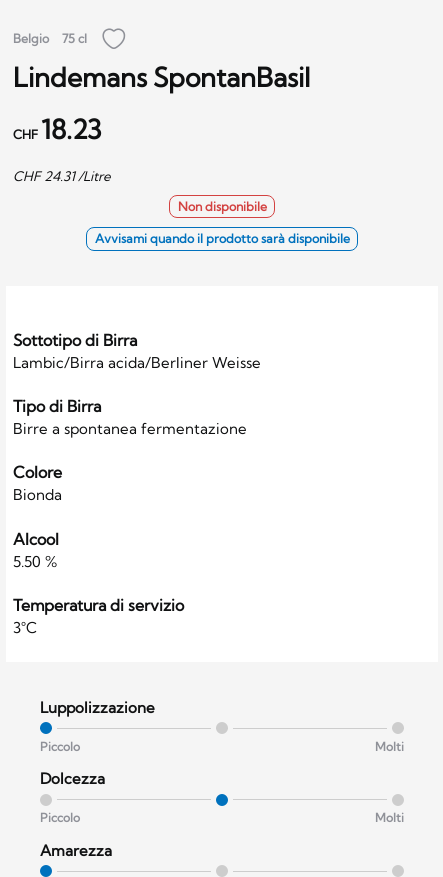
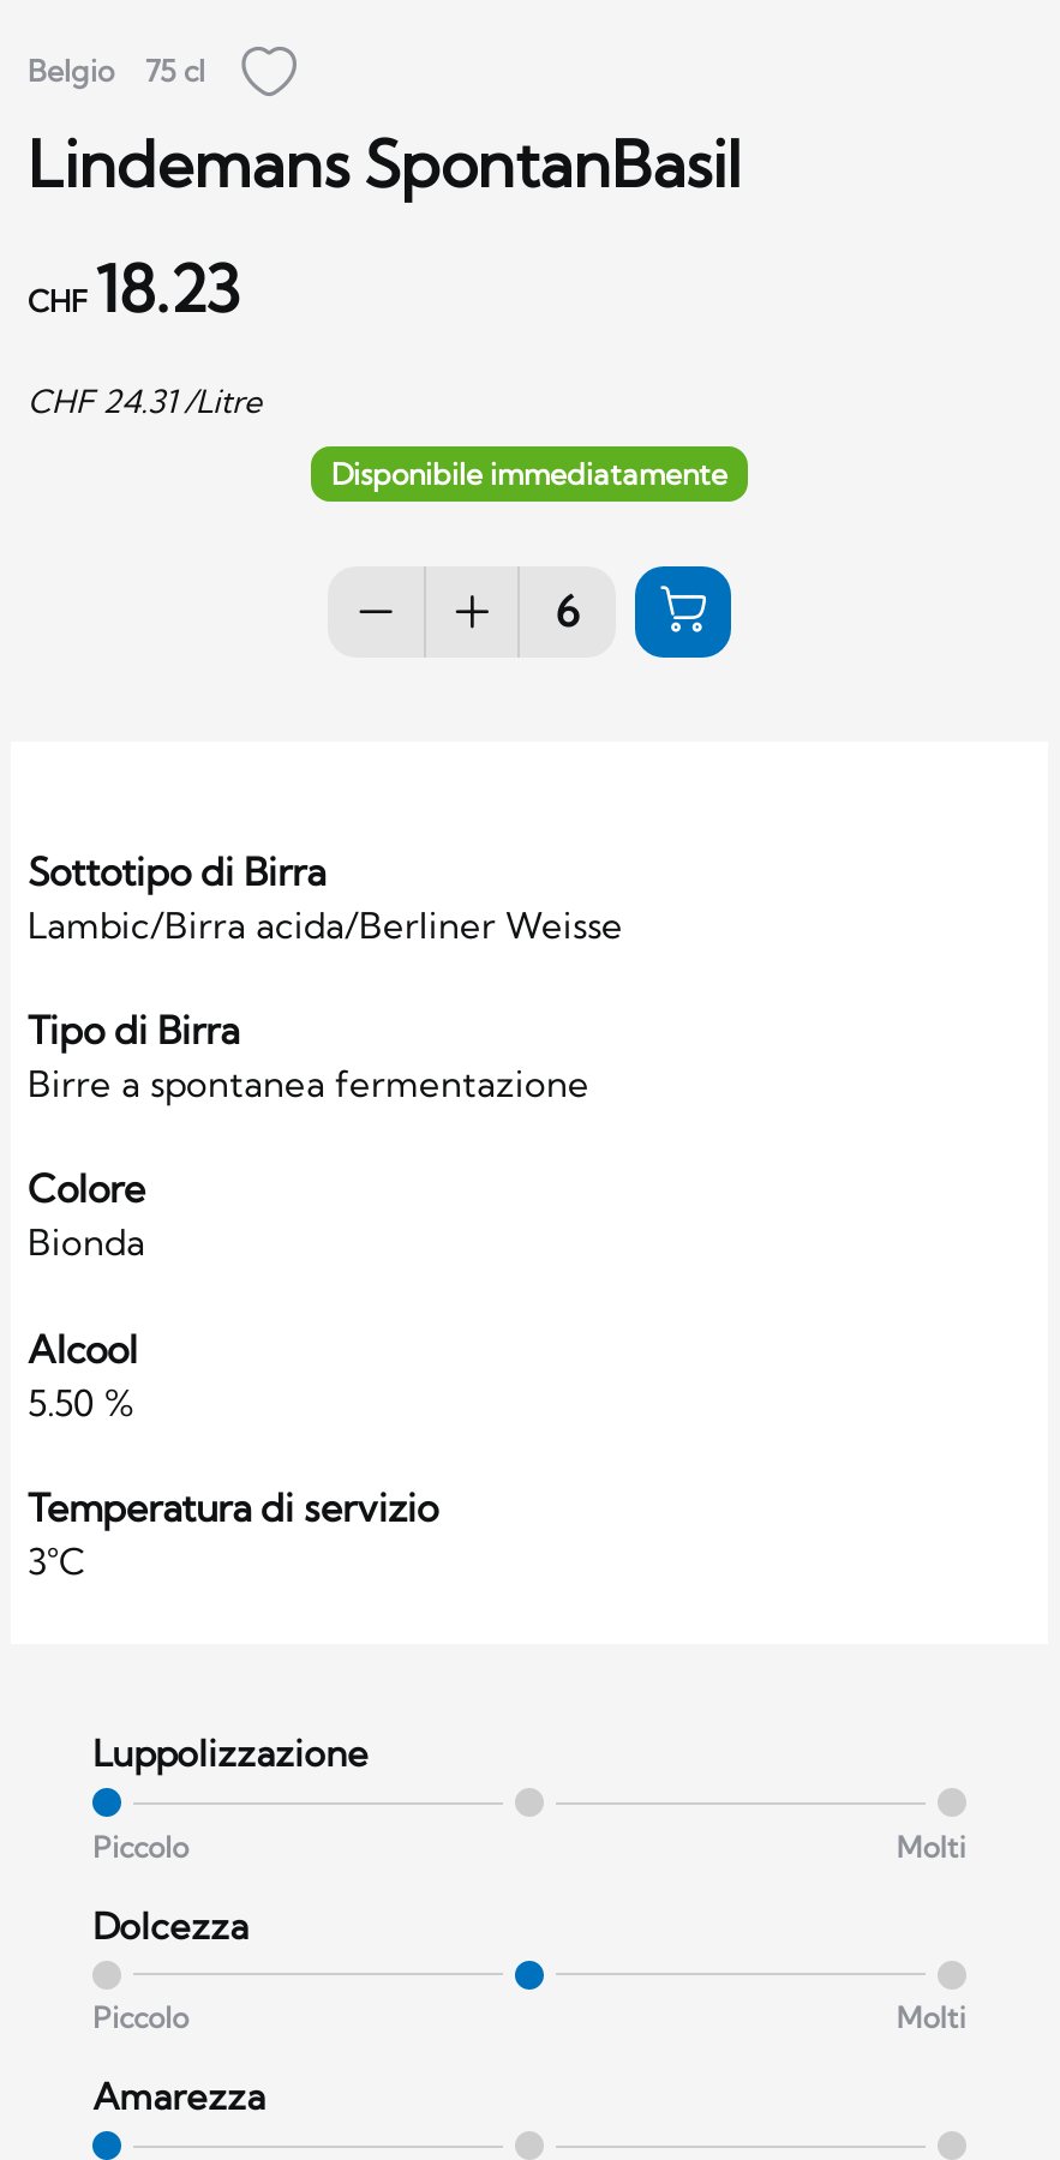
- Non disponibile
- Avvisami quando il prodotto sarà disponibile
+ Disponibile immediatamente
